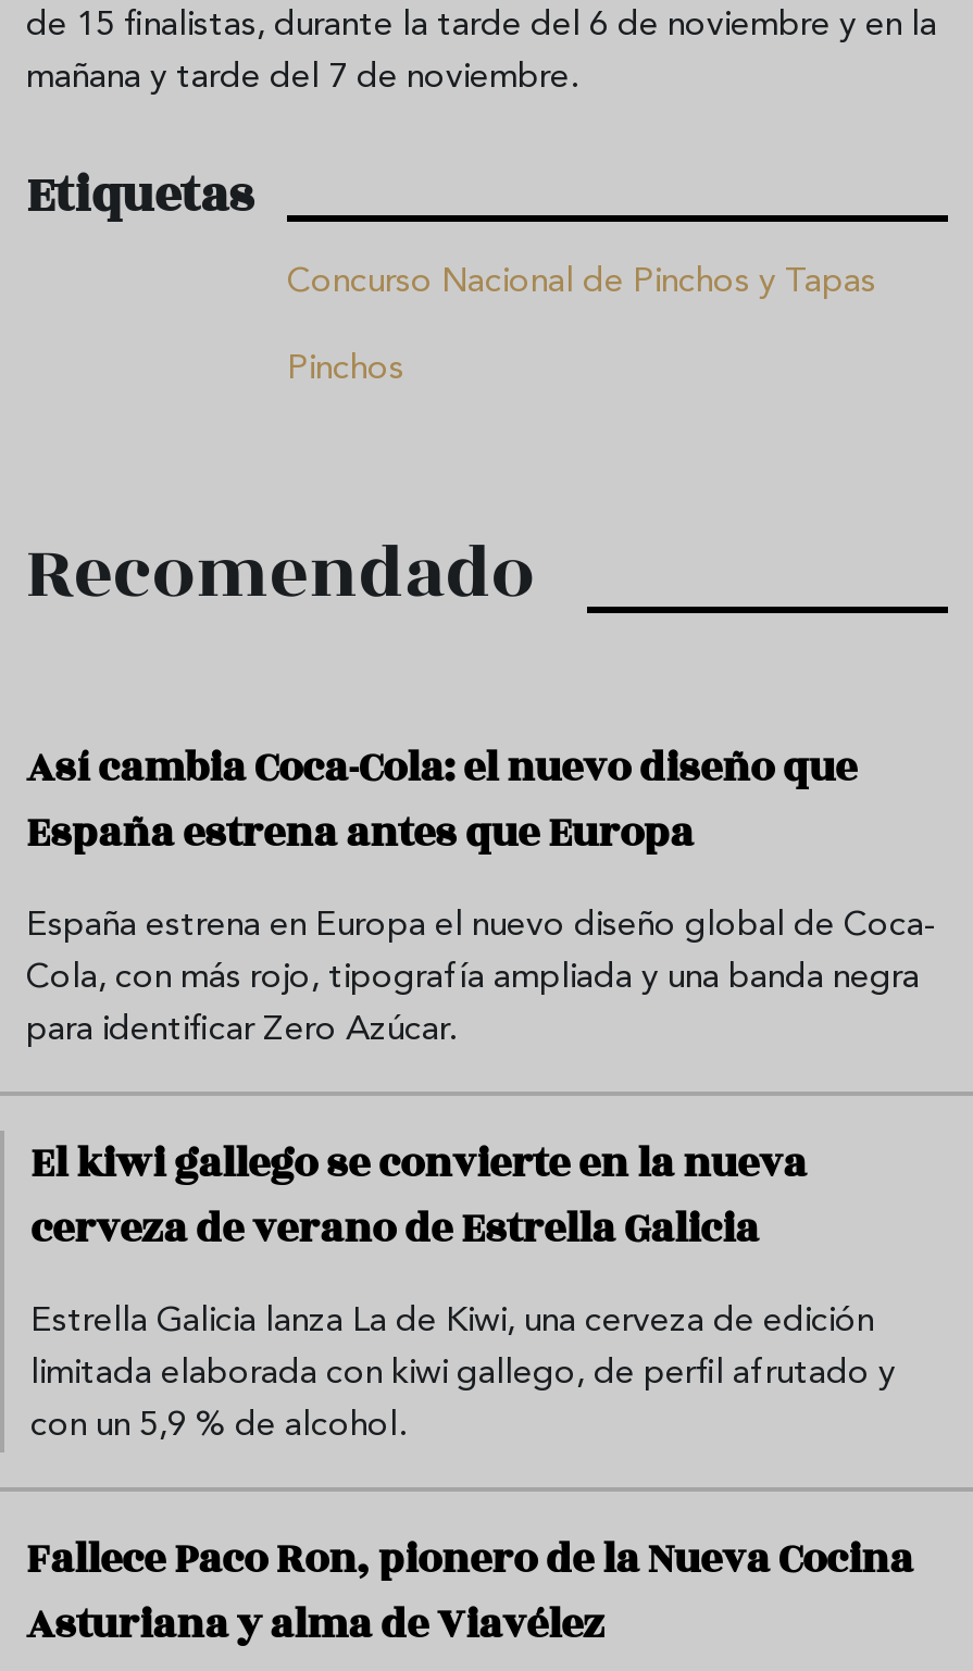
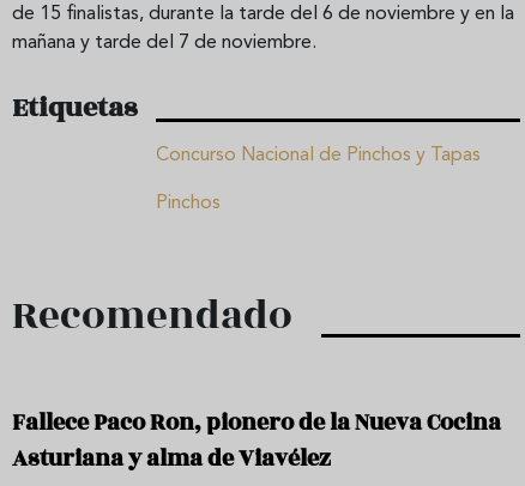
- Así cambia Coca-Cola: el nuevo diseño que
- España estrena antes que Europa
- España estrena en Europa el nuevo diseño global de Coca-
- Cola, con más rojo, tipografía ampliada y una banda negra
- para identificar Zero Azúcar.
- El kiwi gallego se convierte en la nueva
- cerveza de verano de Estrella Galicia
- Estrella Galicia lanza La de Kiwi, una cerveza de edición
- limitada elaborada con kiwi gallego, de perfil afrutado y
- con un 5,9 % de alcohol.
